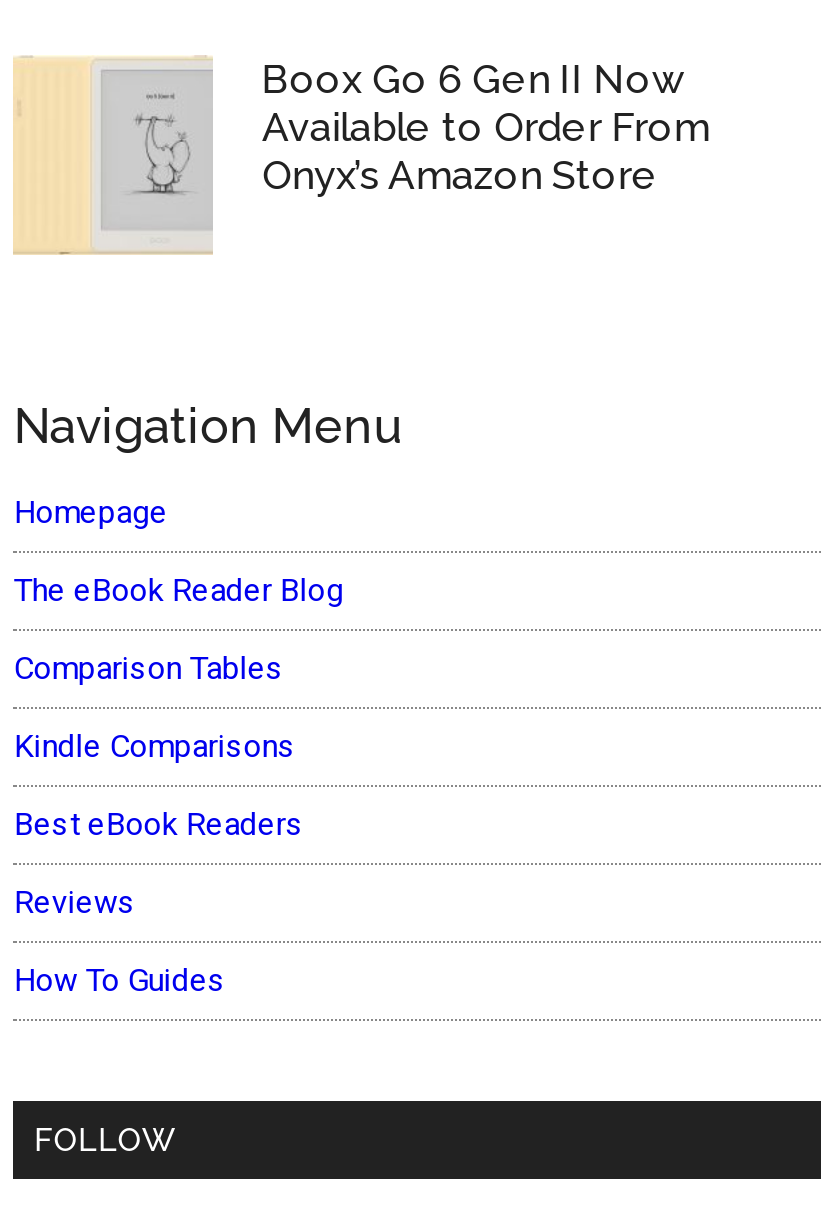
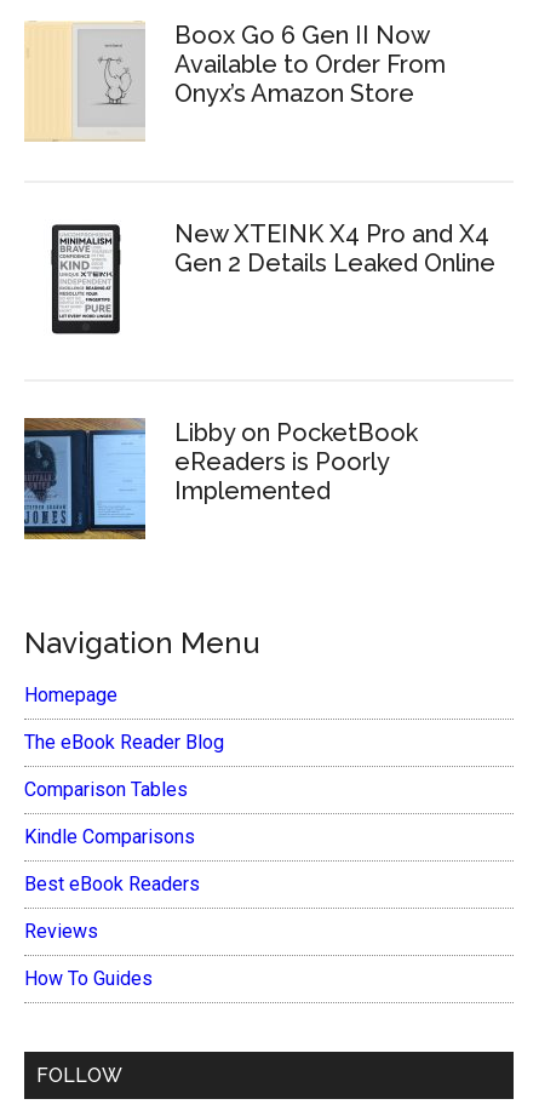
+ [image]
+ Libby on PocketBook
+ eReaders is Poorly
+ Implemented

+ [image]

+ New XTEINK X4 Pro and X4
+ Gen 2 Details Leaked Online
